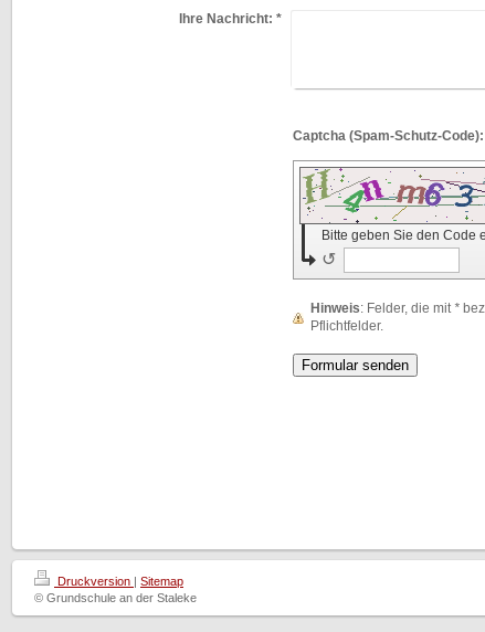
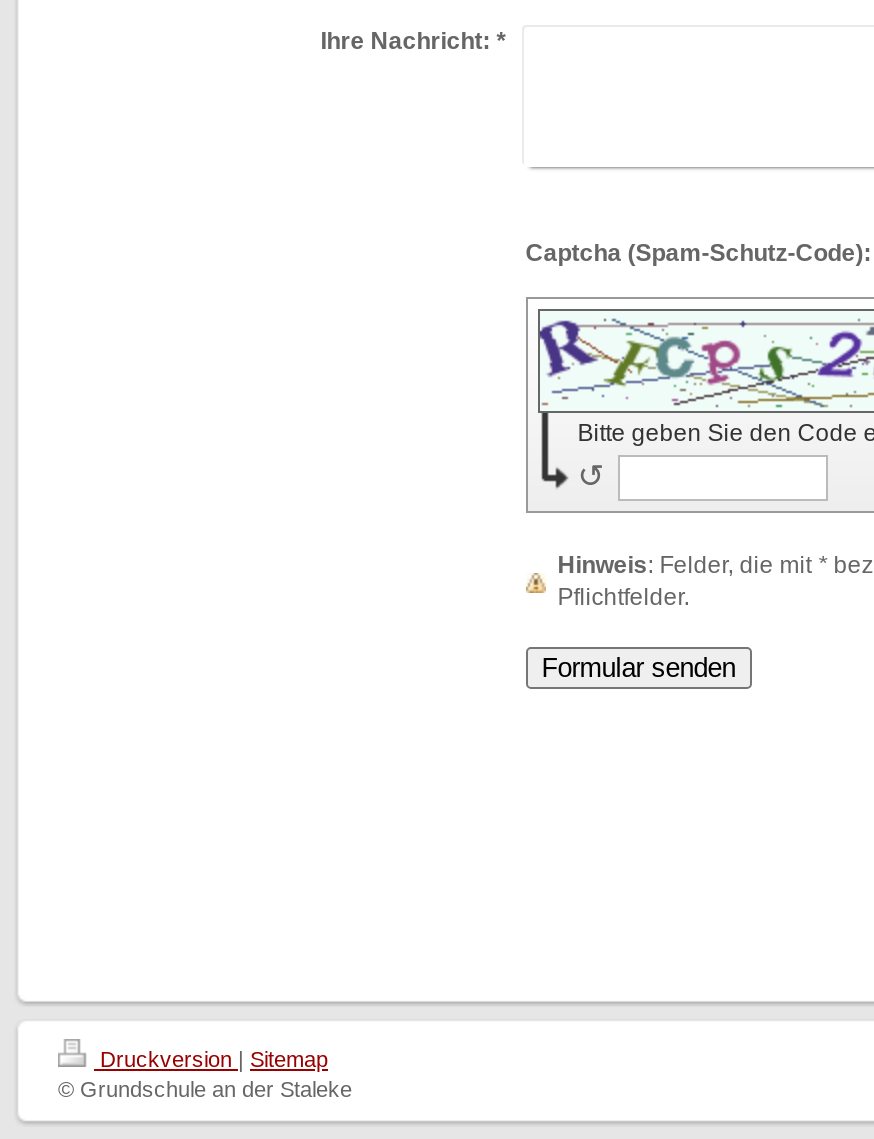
- [image]
+ [image]
